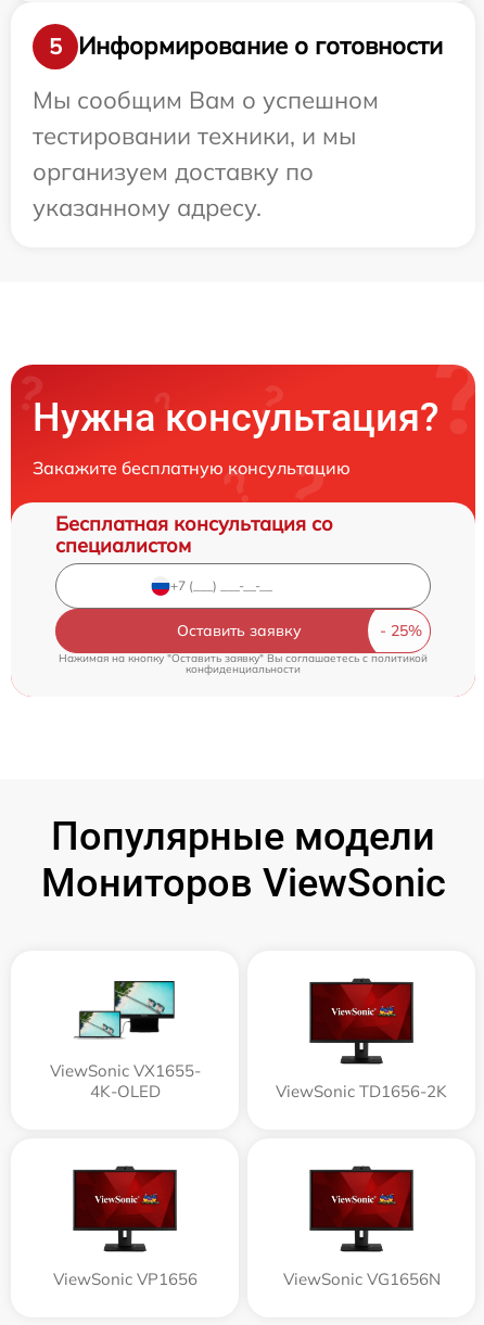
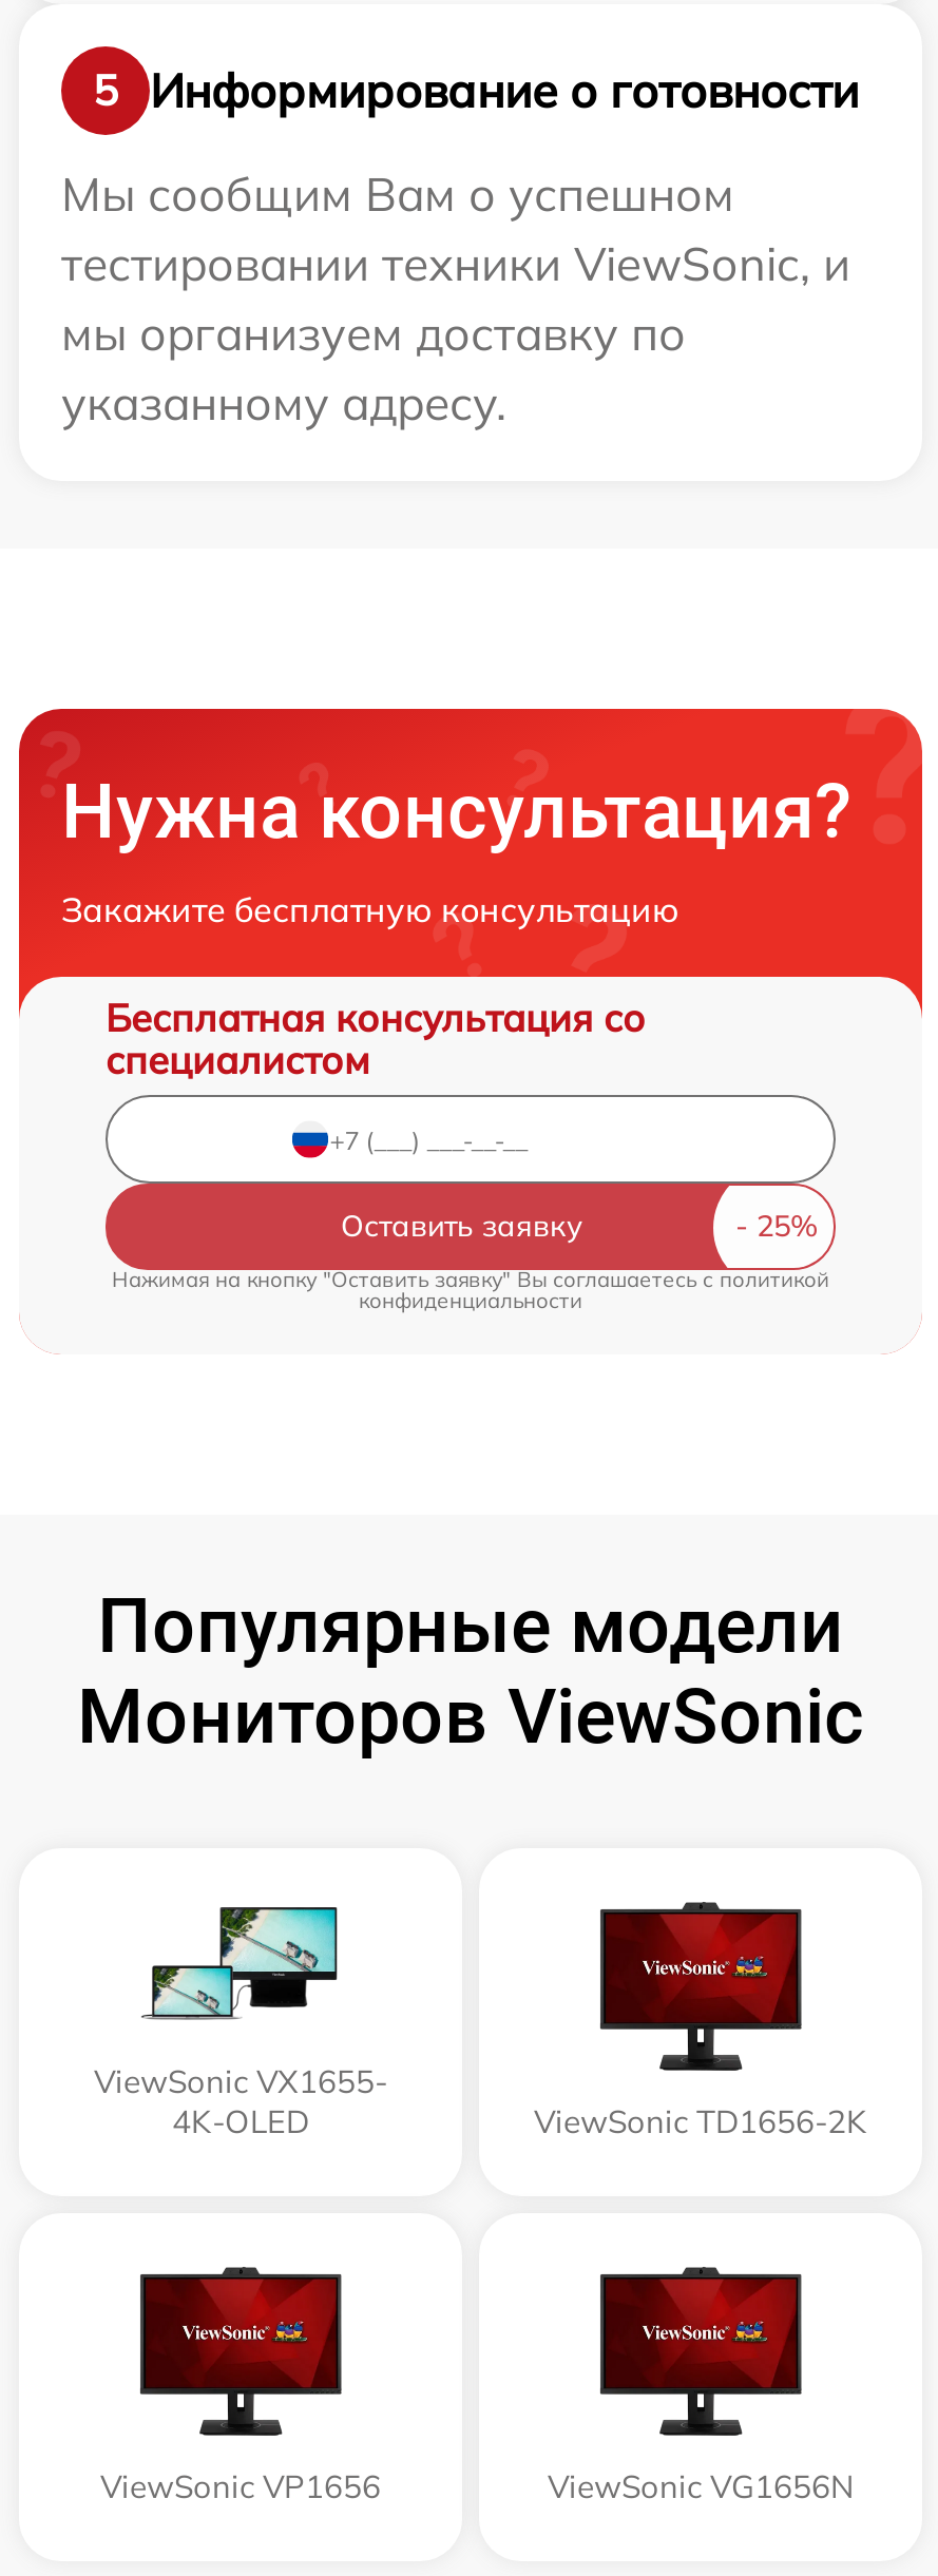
- тестировании техники, и мы
- организуем доставку по
+ тестировании техники ViewSonic, и
+ мы организуем доставку по
